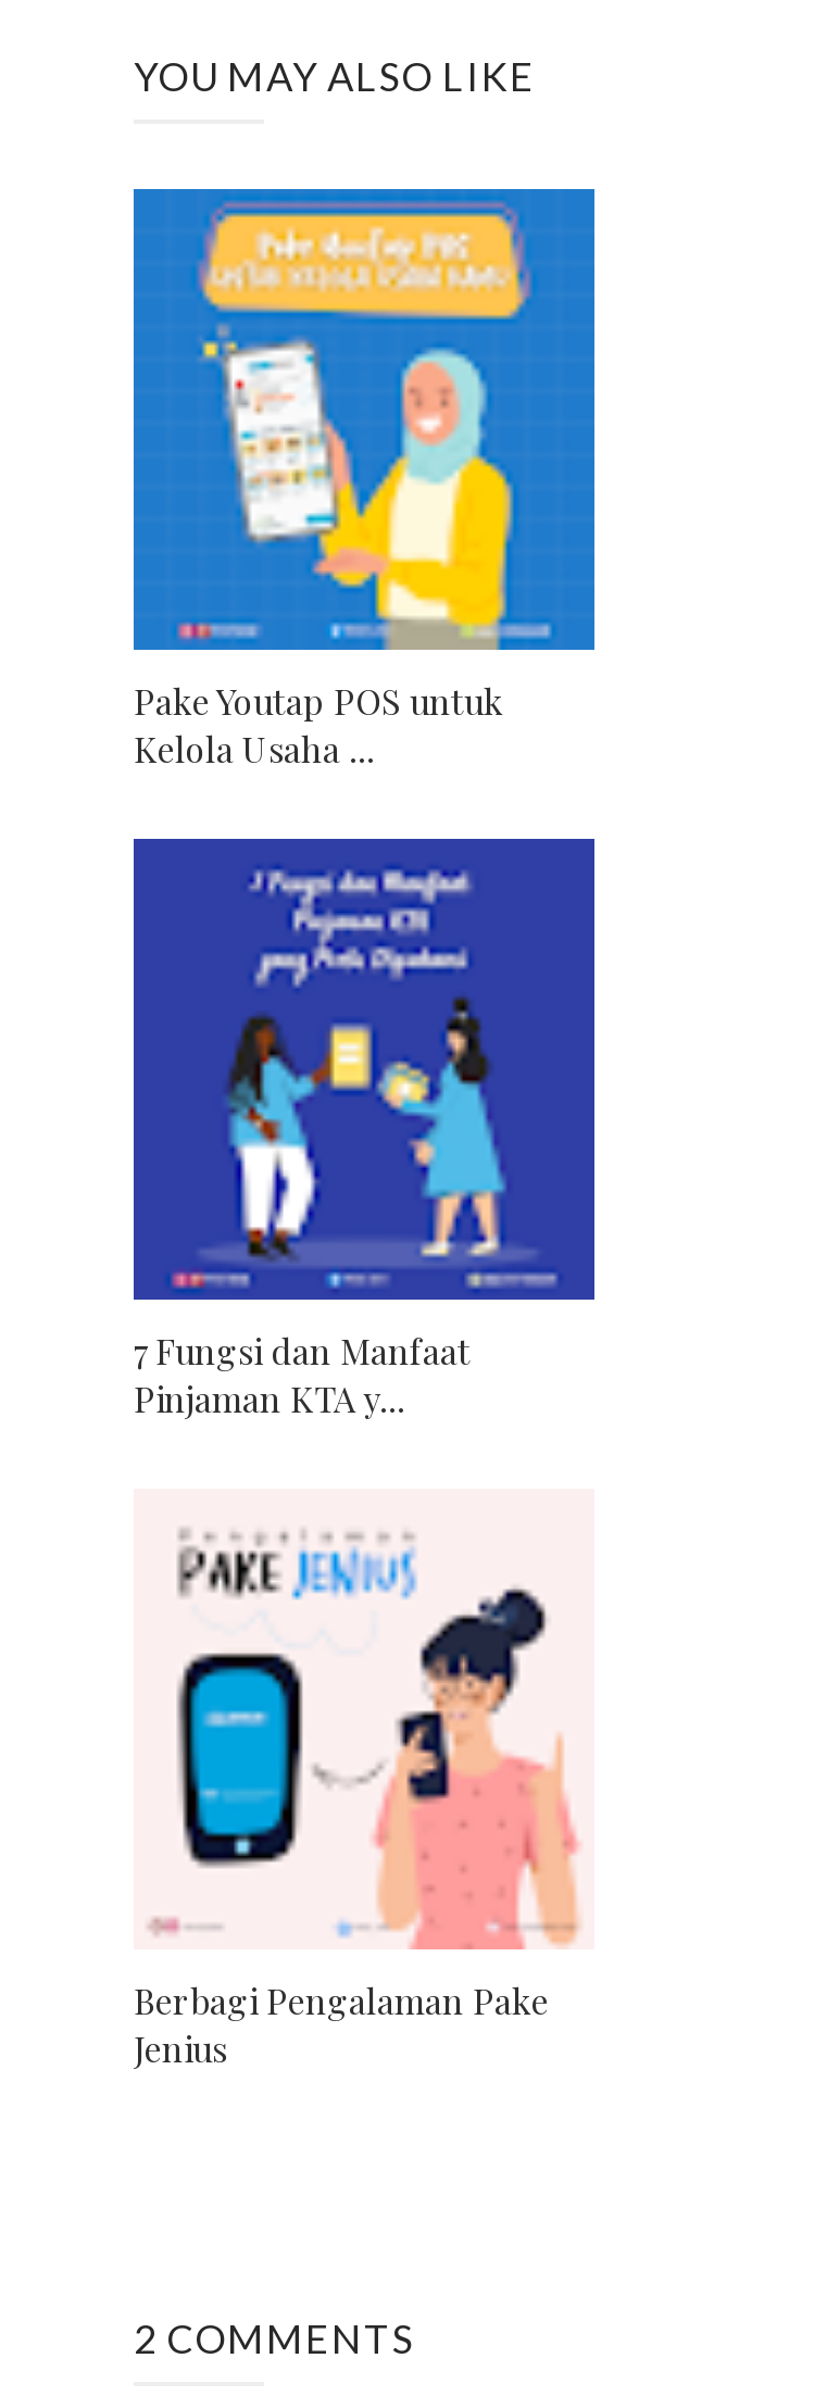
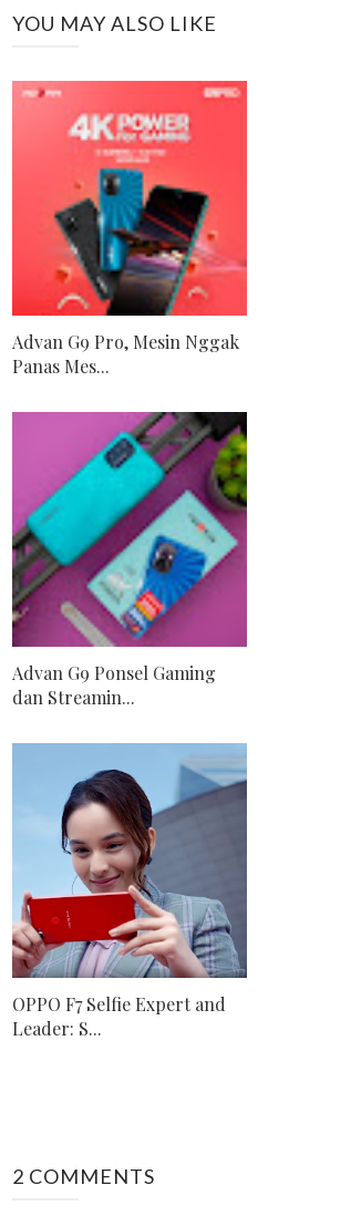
- [image]
- Pake Youtap POS untuk
- Kelola Usaha ...
+ [image]
+ Advan G9 Pro, Mesin Nggak
+ Panas Mes...

- [image]
- 7 Fungsi dan Manfaat
- Pinjaman KTA y...
+ [image]
+ Advan G9 Ponsel Gaming
+ dan Streamin...

- [image]
- Berbagi Pengalaman Pake
- Jenius
+ [image]
+ OPPO F7 Selfie Expert and
+ Leader: S...
